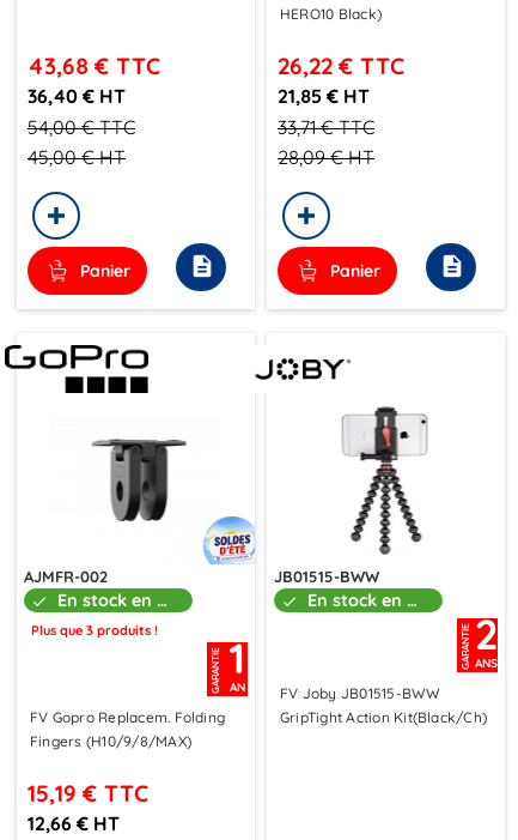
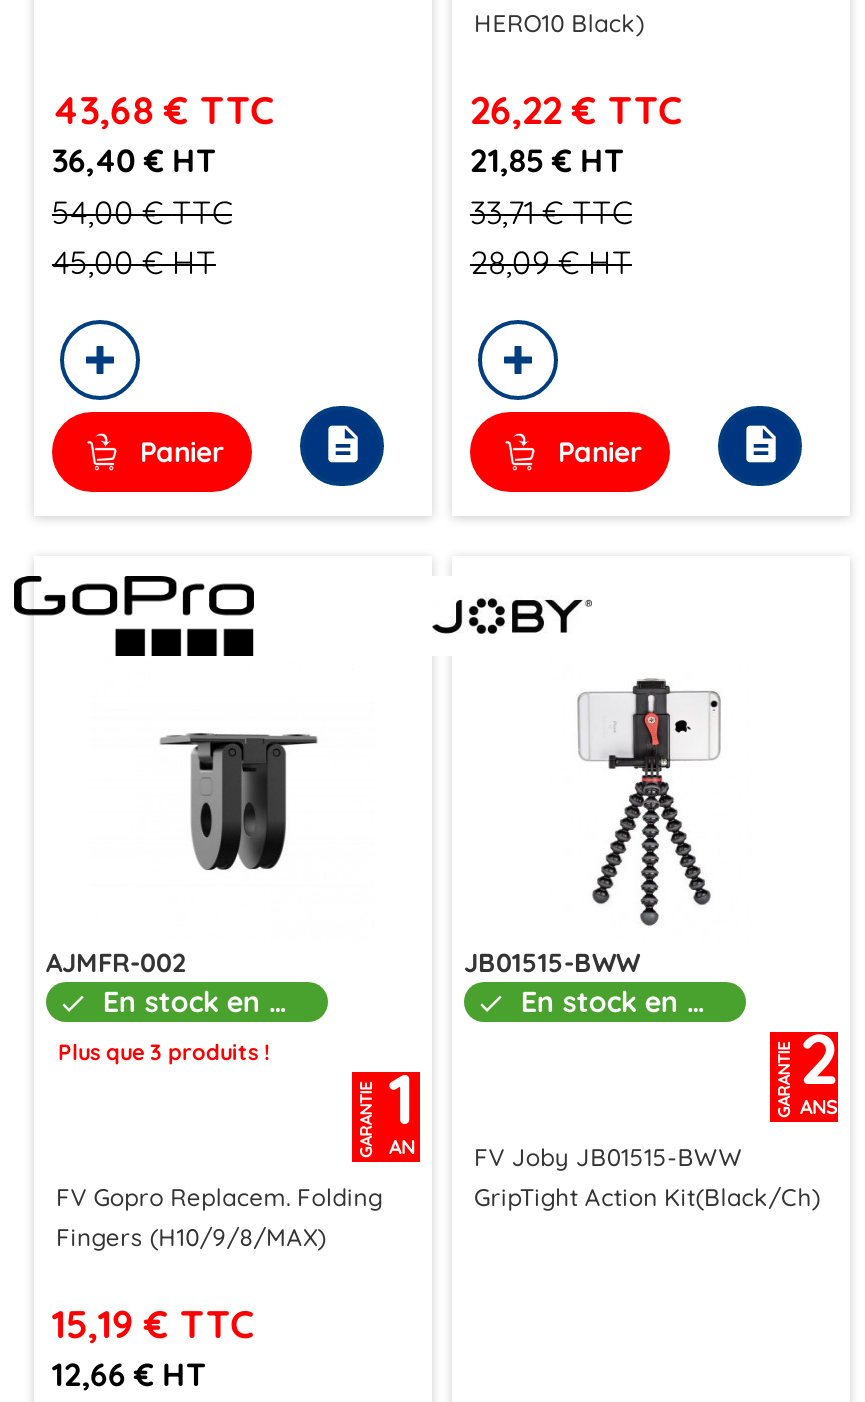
- [image]
